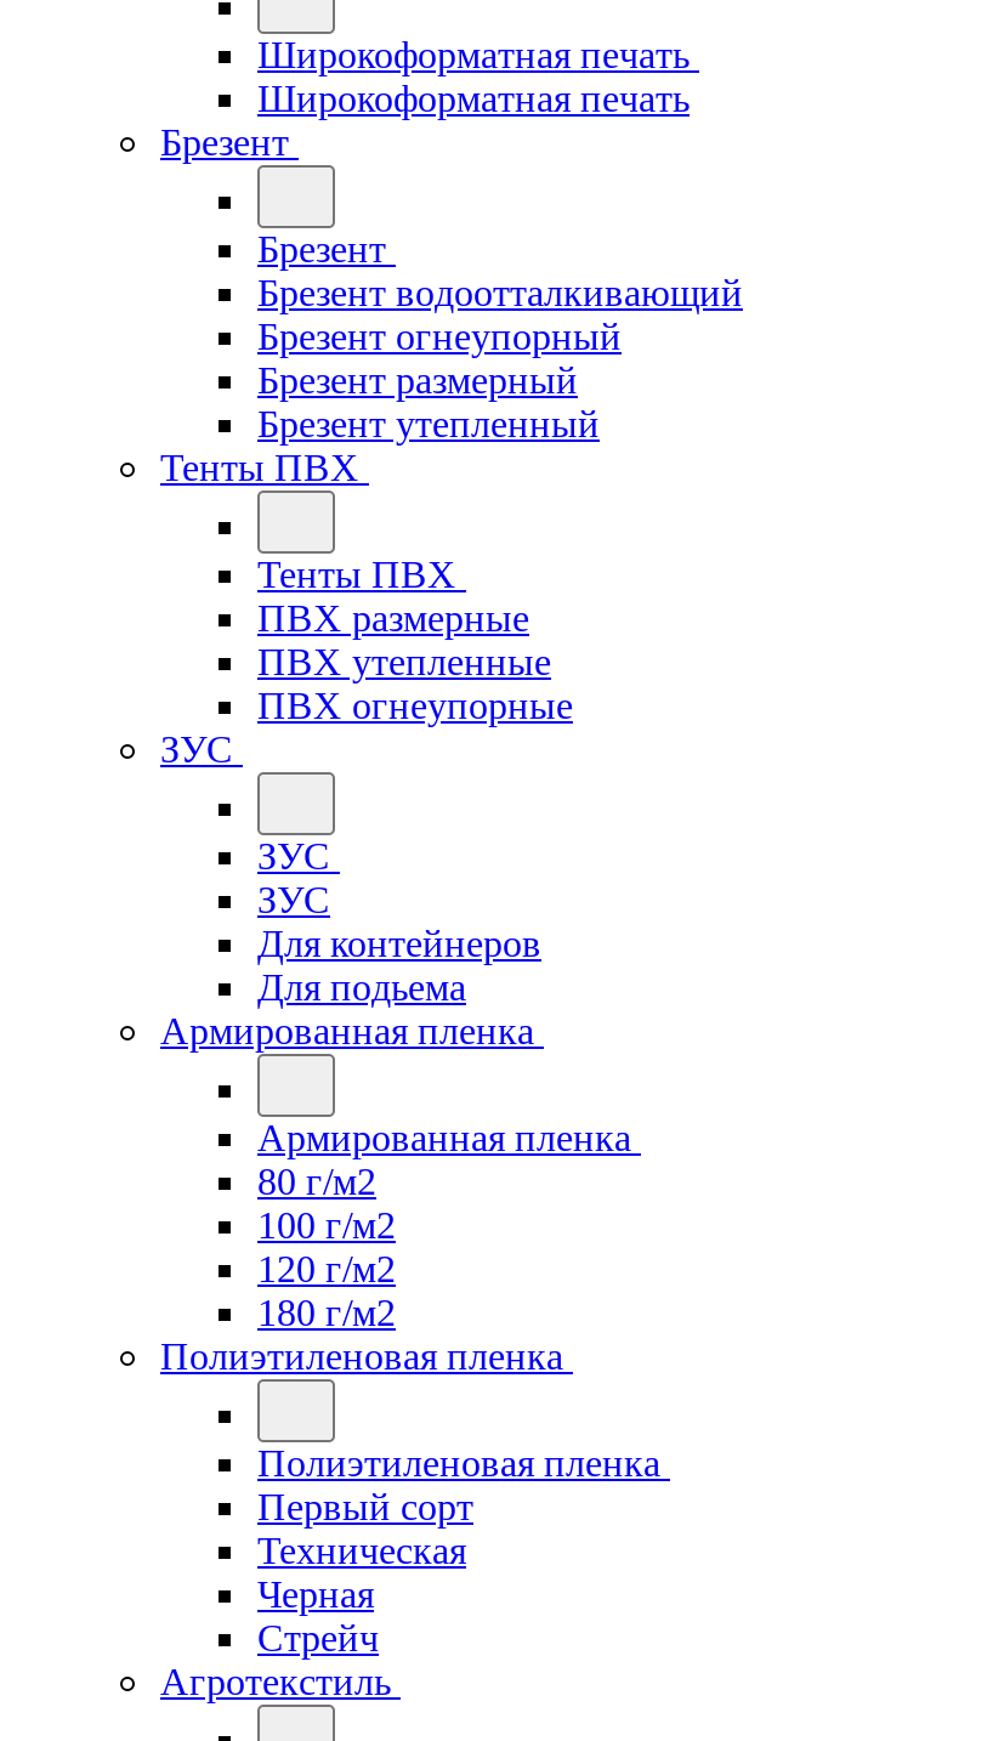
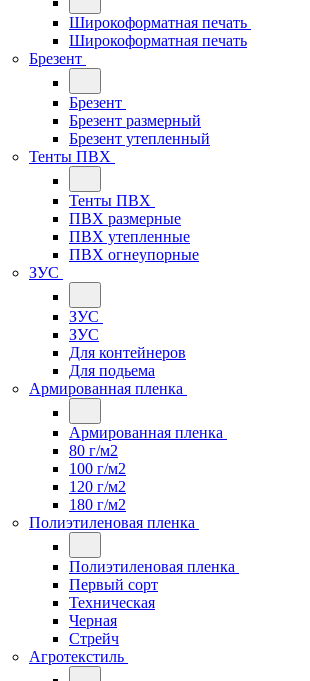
- Брезент водоотталкивающий
- Брезент огнеупорный
